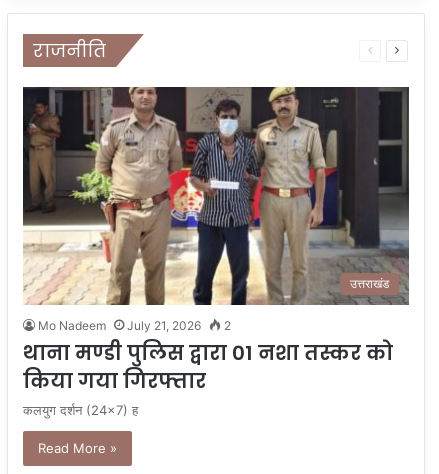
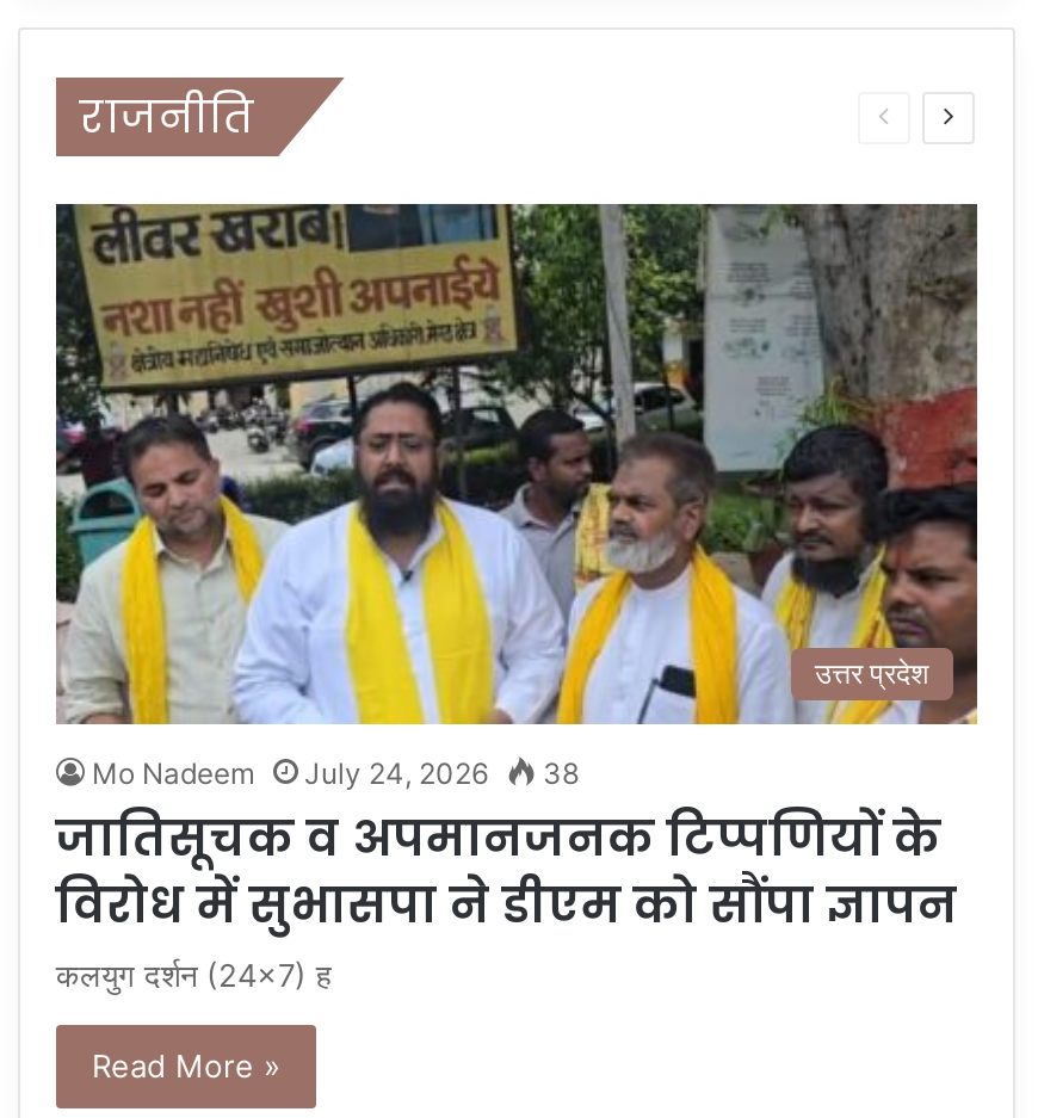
- [image]
- उत्तराखंड
+ [image]
+ उत्तर प्रदेश

- July 21, 2026
- 2
- थाना मण्डी पुलिस द्वारा 01 नशा तस्कर को
- किया गया गिरफ्तार
+ July 24, 2026
+ 38
+ जातिसूचक व अपमानजनक टिप्पणियों के
+ विरोध में सुभासपा ने डीएम को सौंपा ज्ञापन
